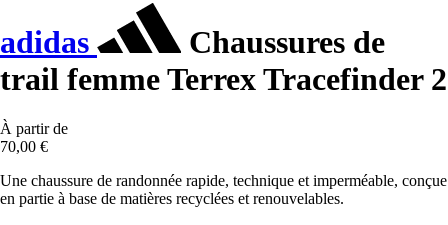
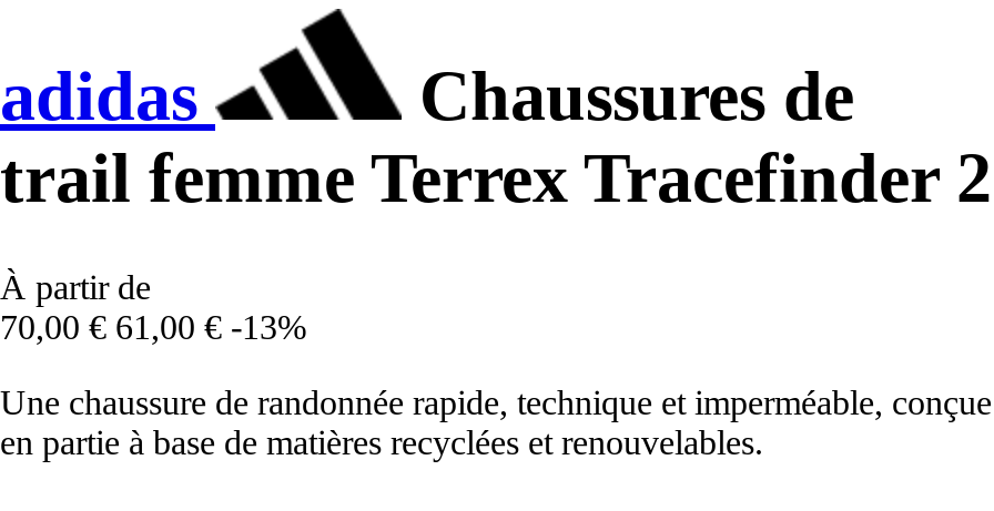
- 70,00 €
+ 70,00 € 61,00 € -13%
